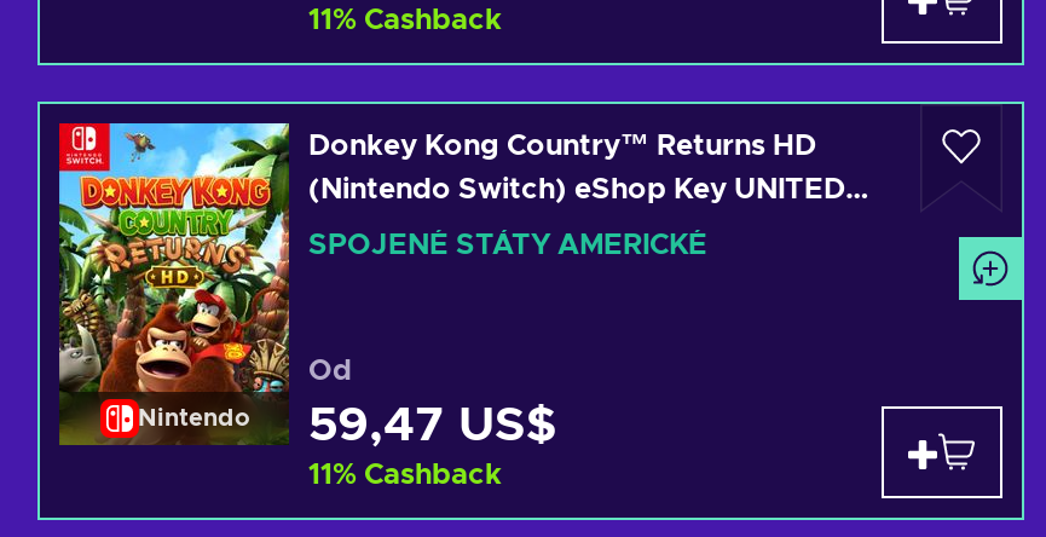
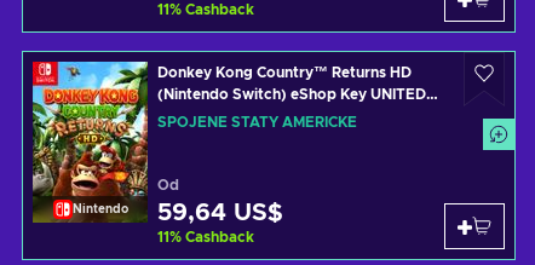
- 59,47 US$
+ 59,64 US$
